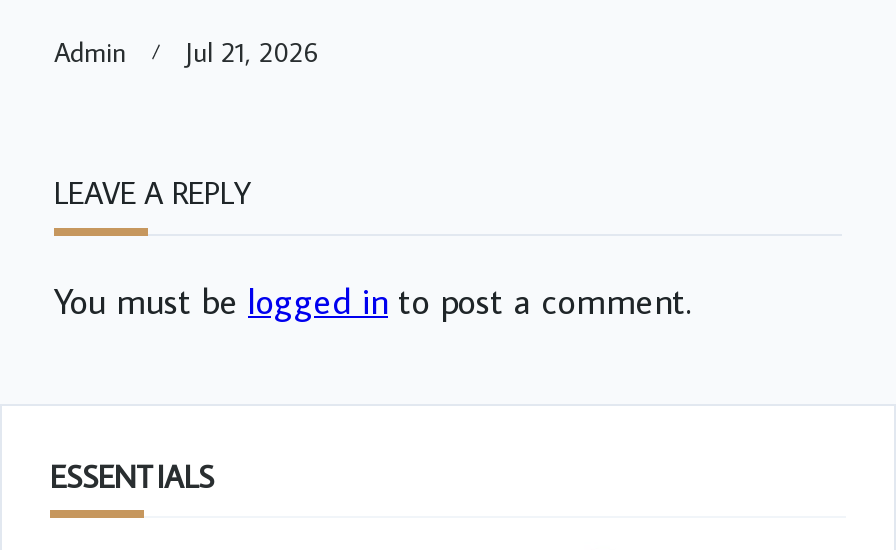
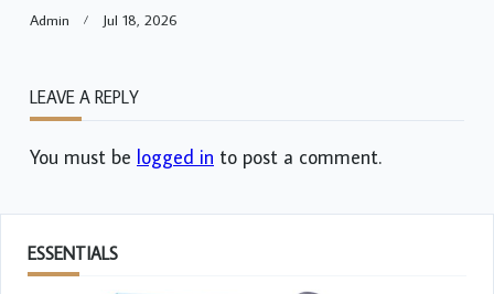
- Admin Jul 21, 2026
+ Admin Jul 18, 2026
